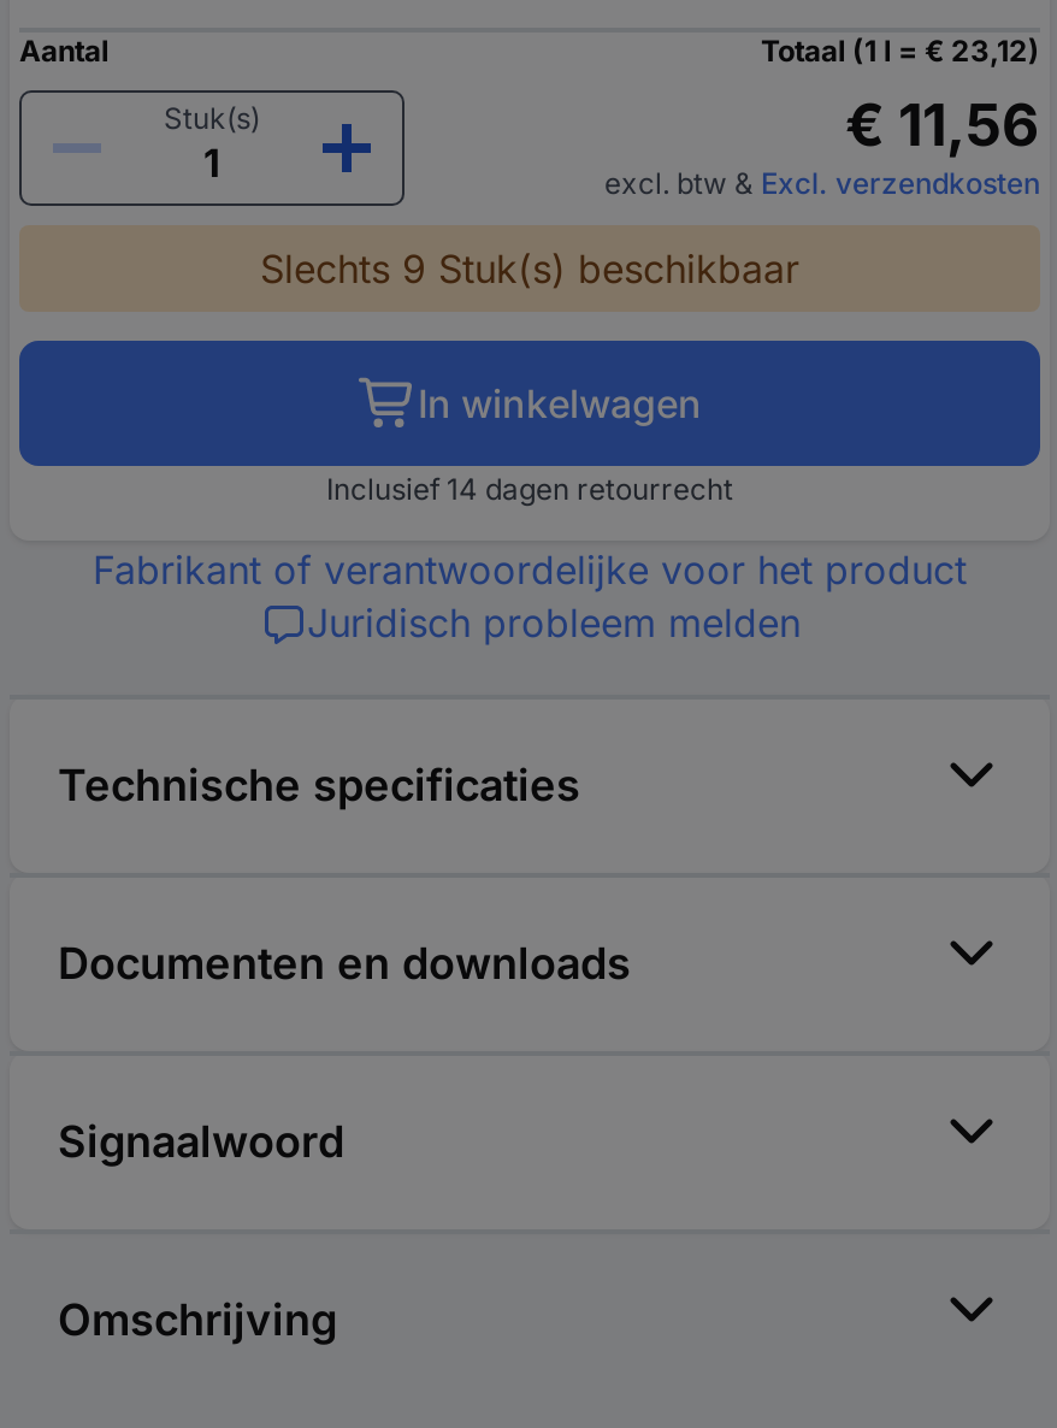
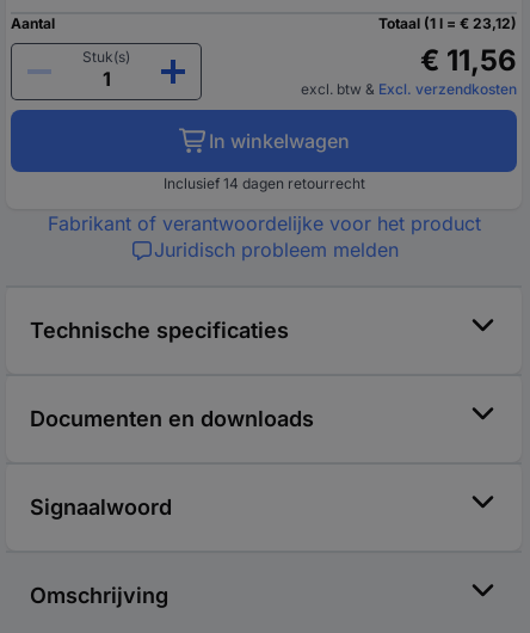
- Slechts 9 Stuk(s) beschikbaar
